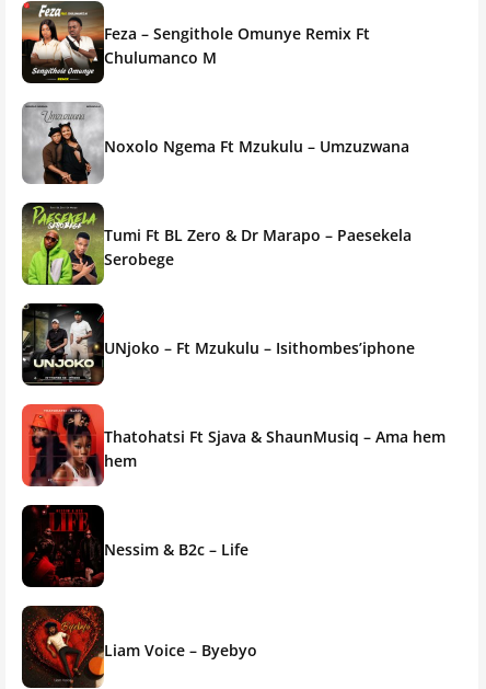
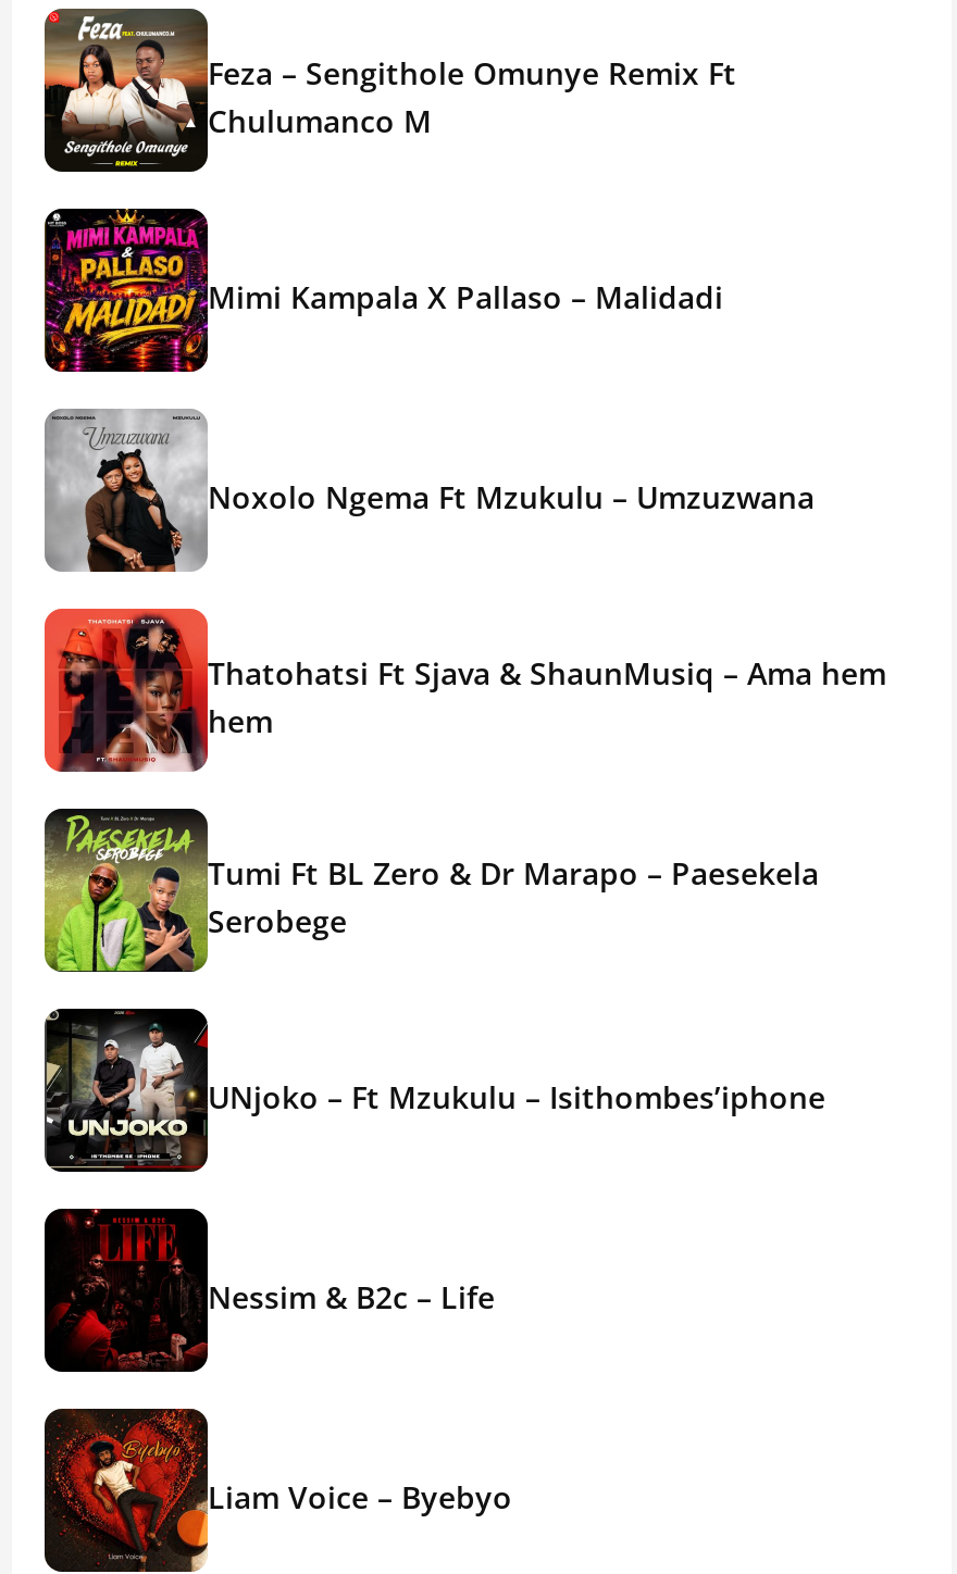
+ [image]
+ Mimi Kampala X Pallaso – Malidadi

moved down: [image] | Tumi Ft BL Zero & Dr Marapo – Paesekela | Serobege | UNjoko – Ft Mzukulu – Isithombes’iphone

moved up: [image] | Thatohatsi Ft Sjava & ShaunMusiq – Ama hem | hem
